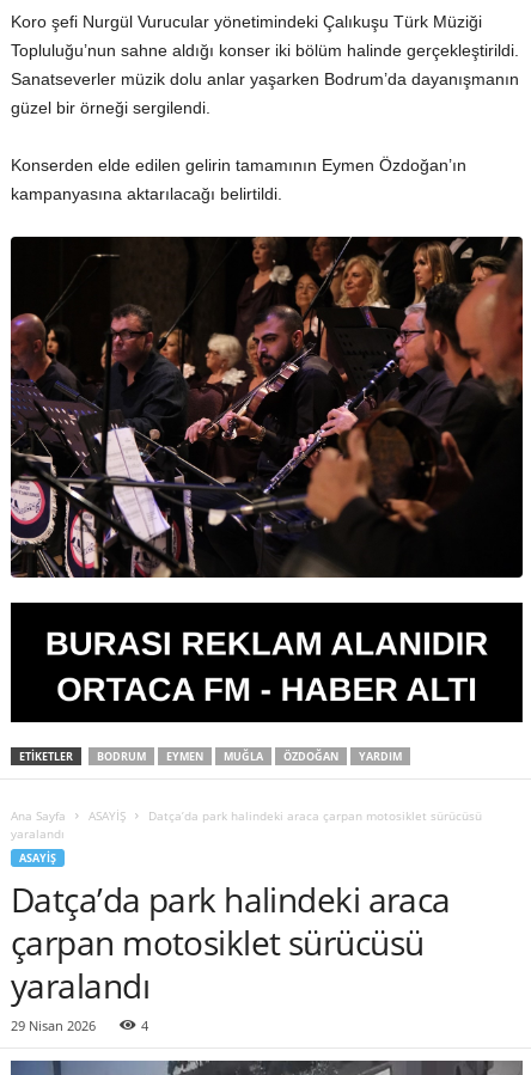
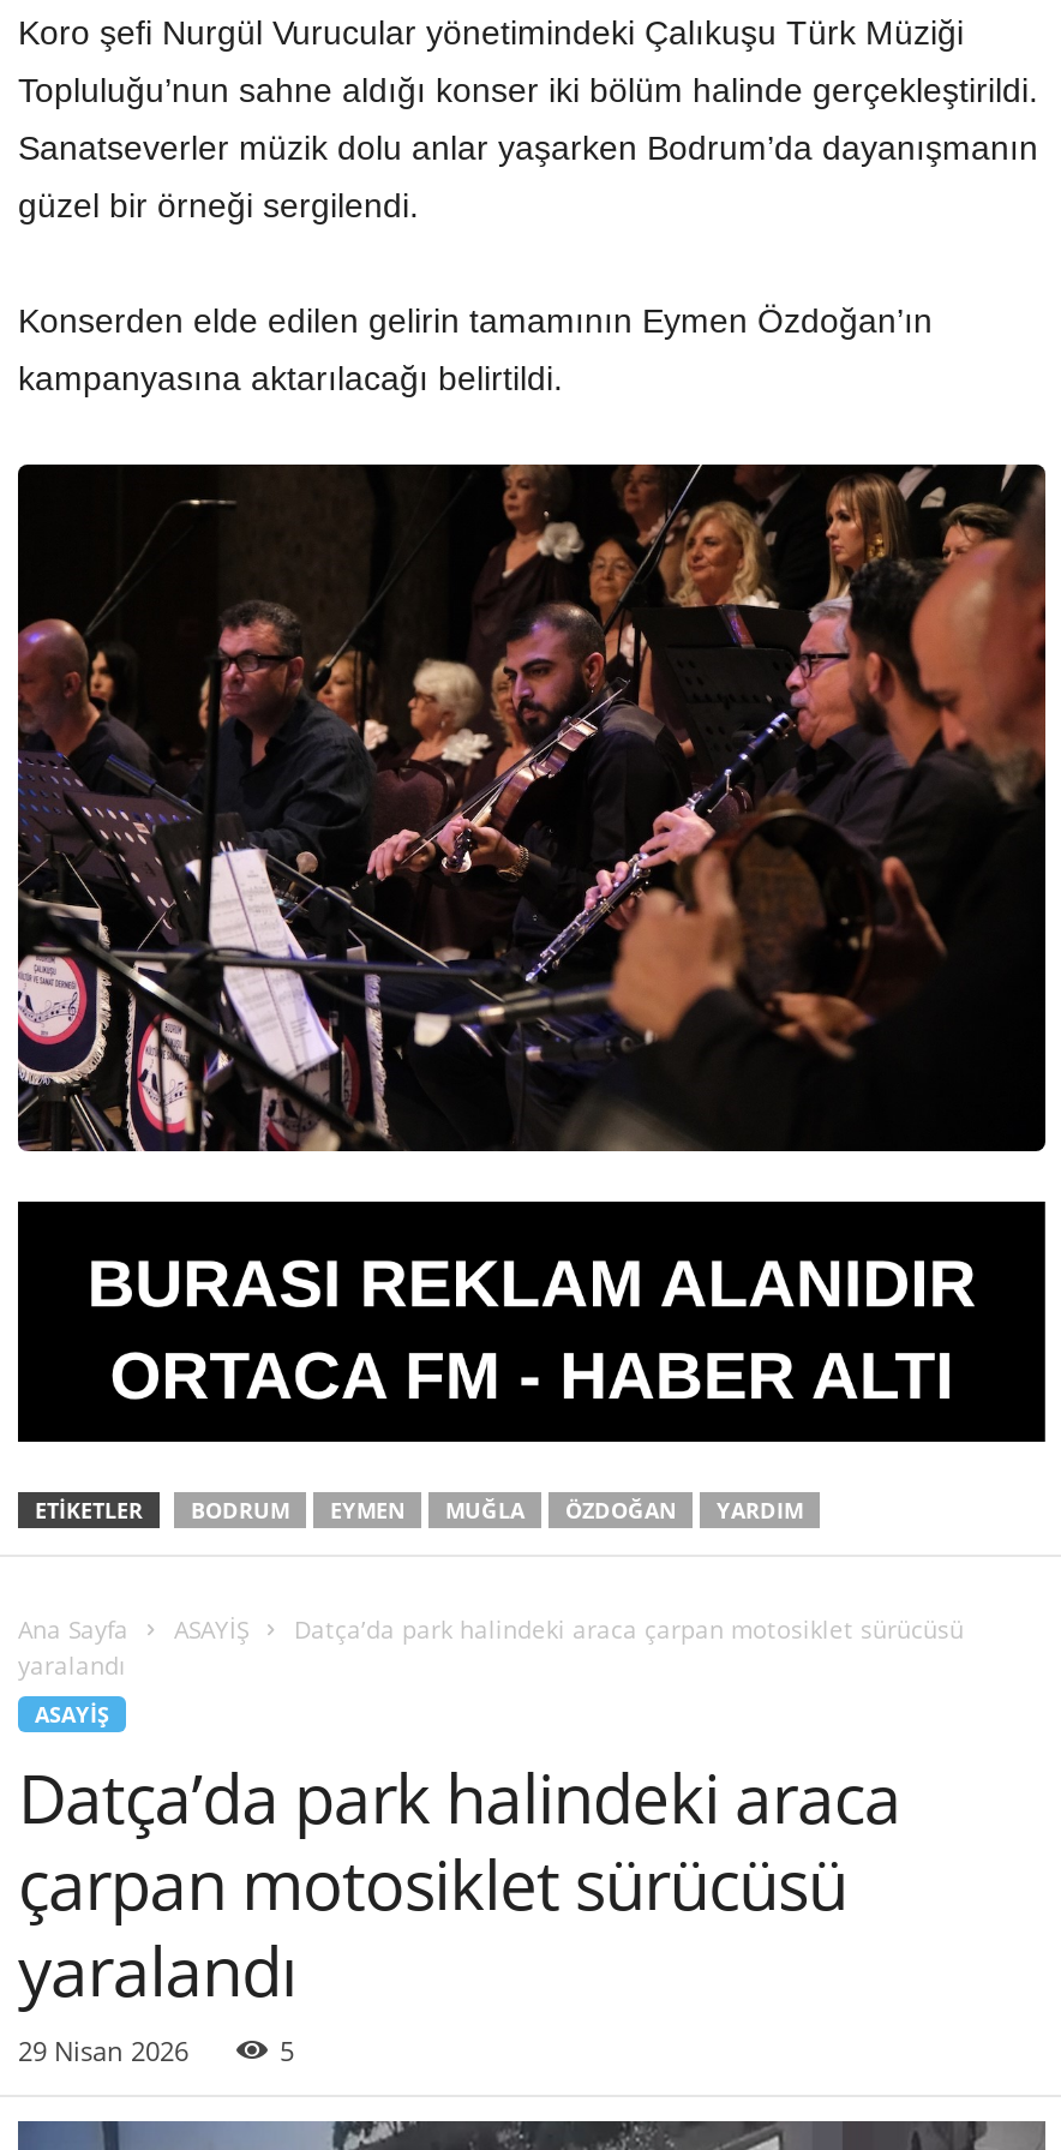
- 4
+ 5
